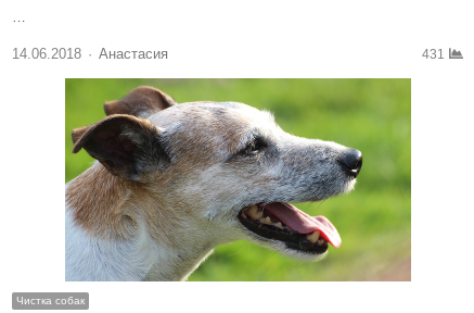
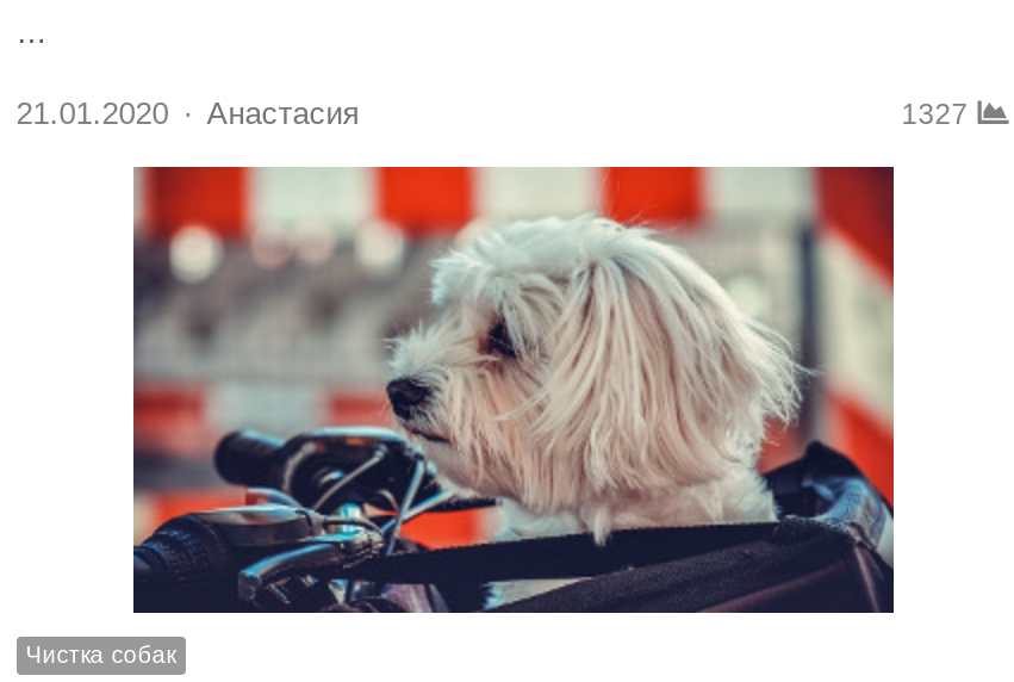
- 14.06.2018
+ 21.01.2020

- 431
+ 1327

- [image]
+ [image]
